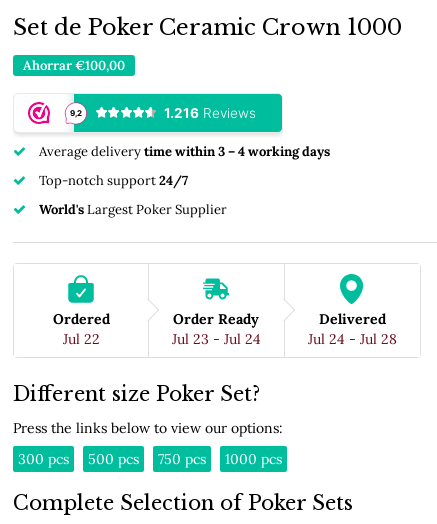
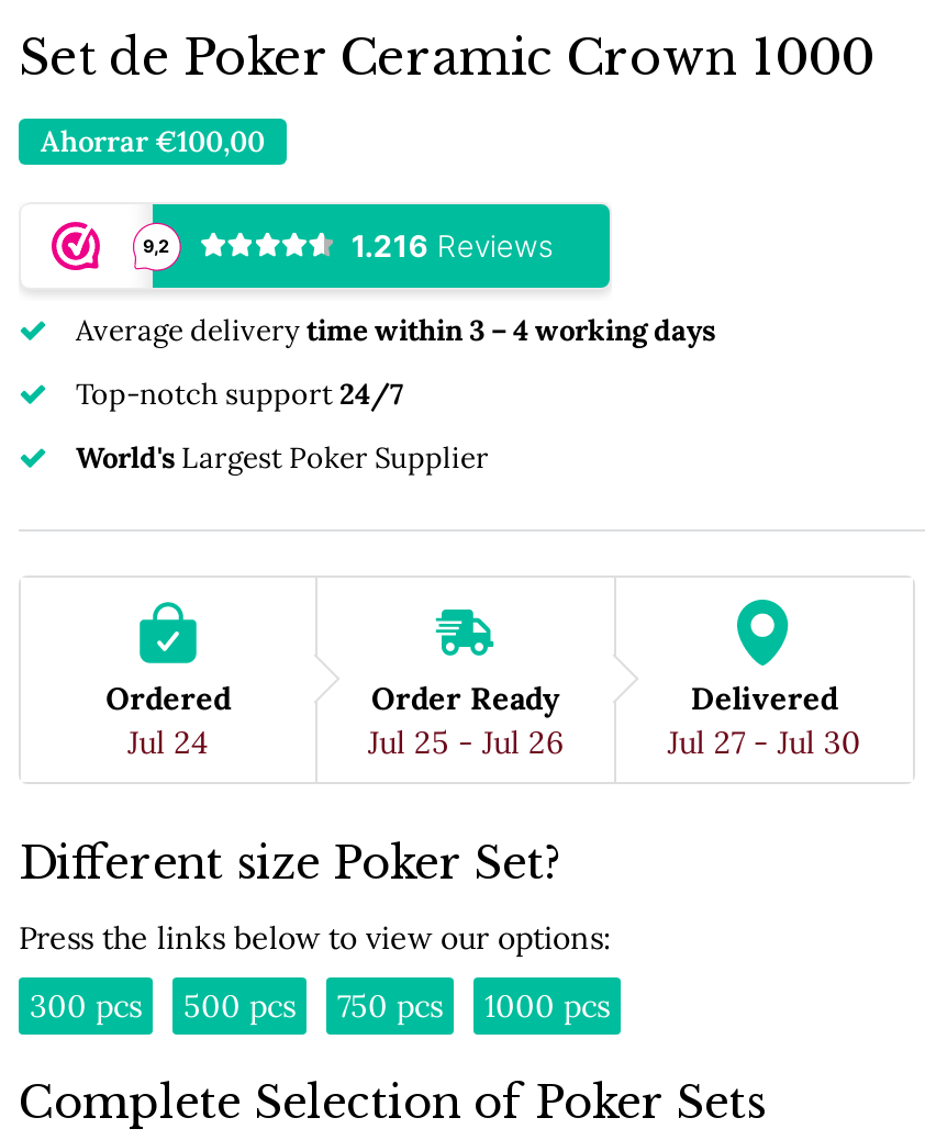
- Jul 22
+ Jul 24

- Jul 23 - Jul 24
+ Jul 25 - Jul 26

- Jul 24 - Jul 28
+ Jul 27 - Jul 30
